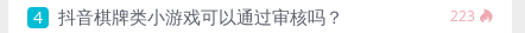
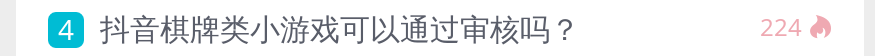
- 223
+ 224
